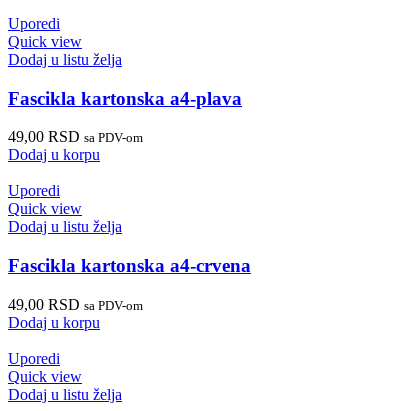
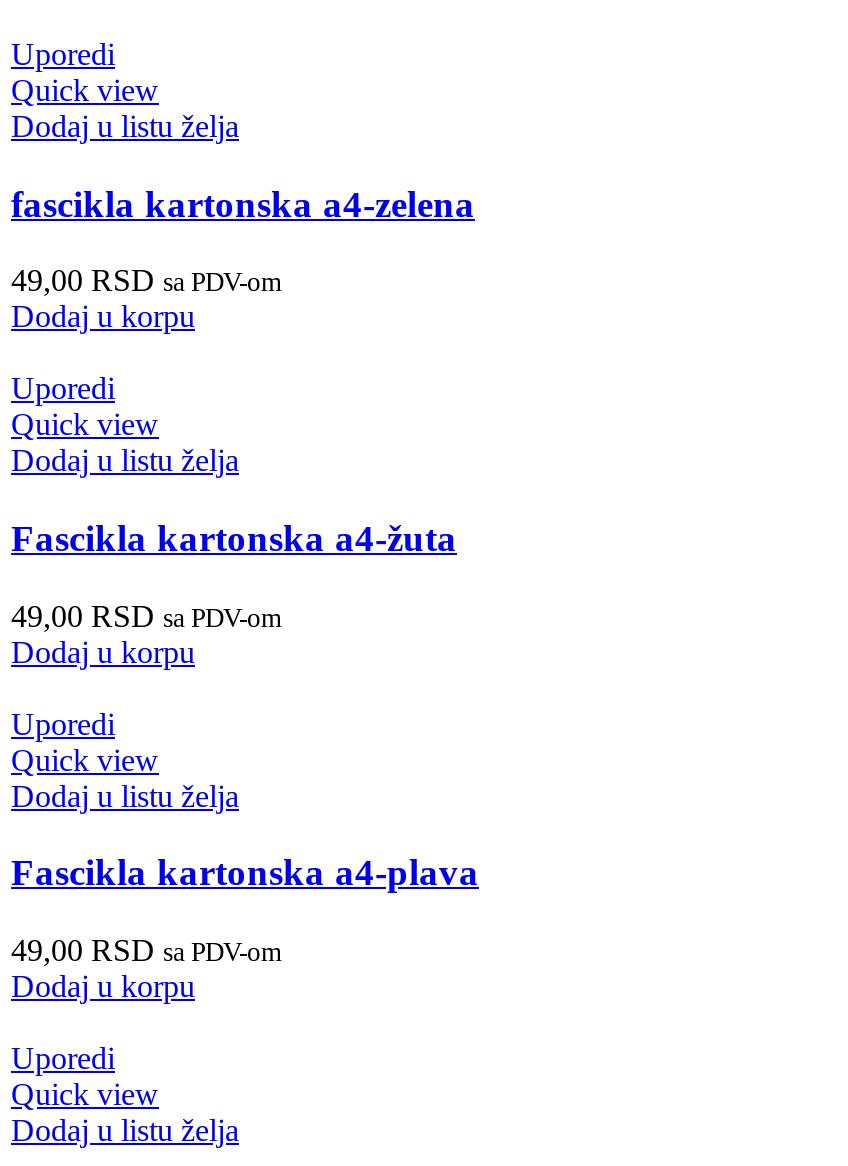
+ fascikla kartonska a4-zelena

moved down: Fascikla kartonska a4-plava

- Fascikla kartonska a4-crvena
+ Fascikla kartonska a4-žuta
+ 49,00 RSD sa PDV-om
+ Dodaj u korpu
+ Uporedi
+ Quick view
+ Dodaj u listu želja
